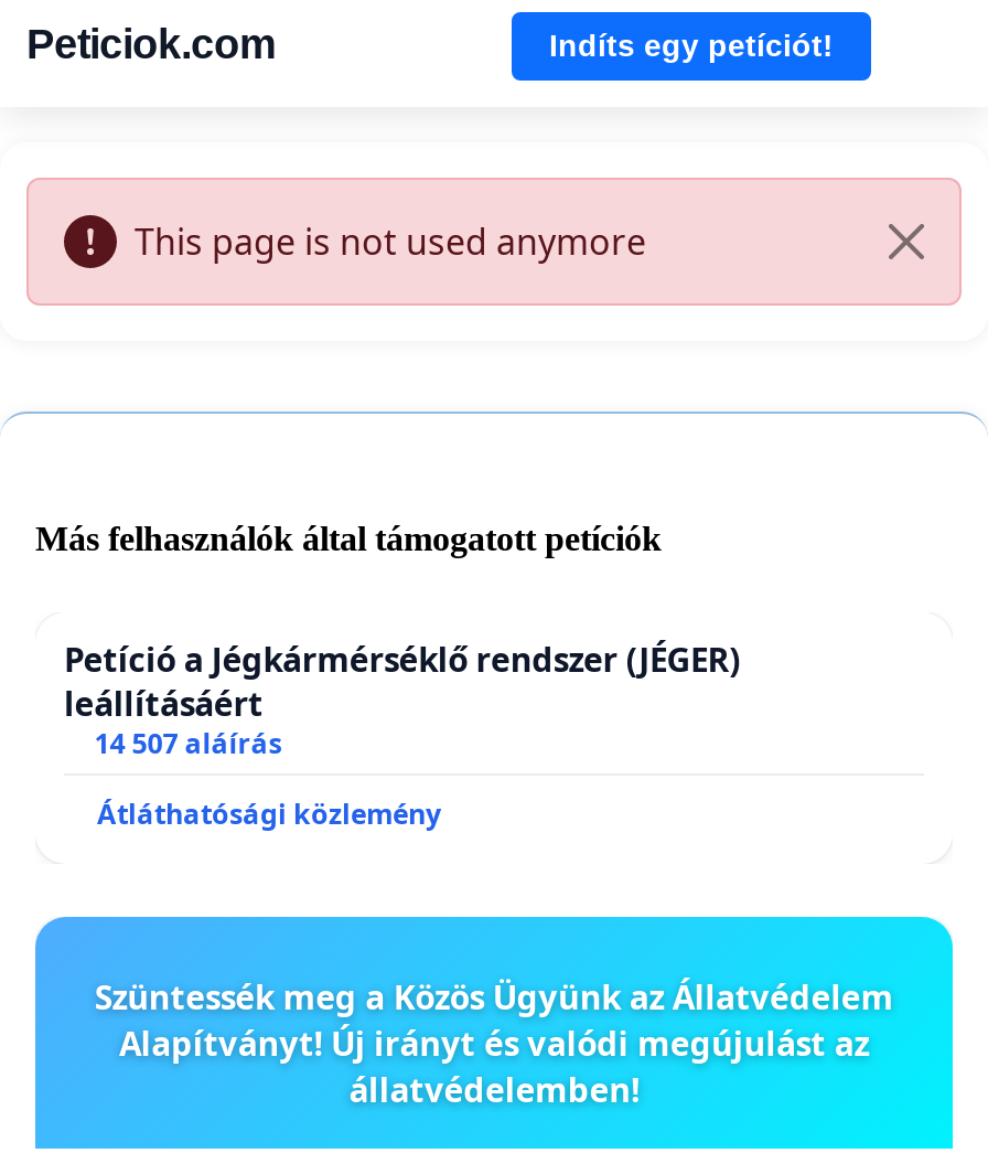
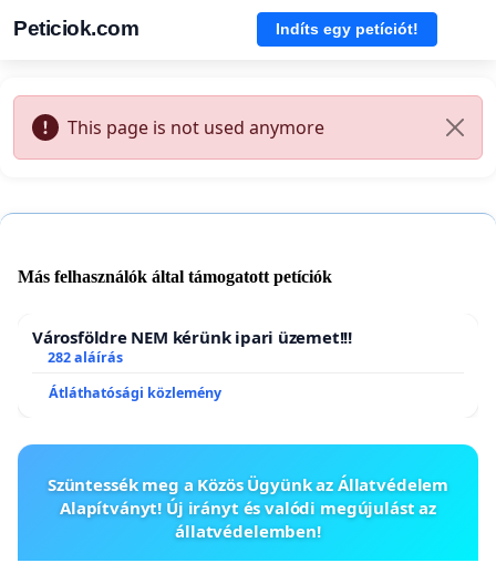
- Petíció a Jégkármérséklő rendszer (JÉGER)
- leállításáért
- 14 507 aláírás
+ Városföldre NEM kérünk ipari üzemet!!!
+ 282 aláírás
